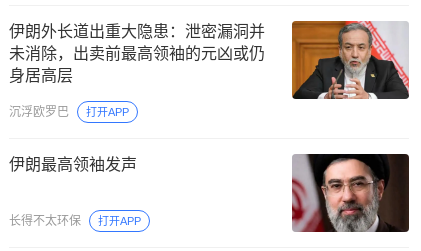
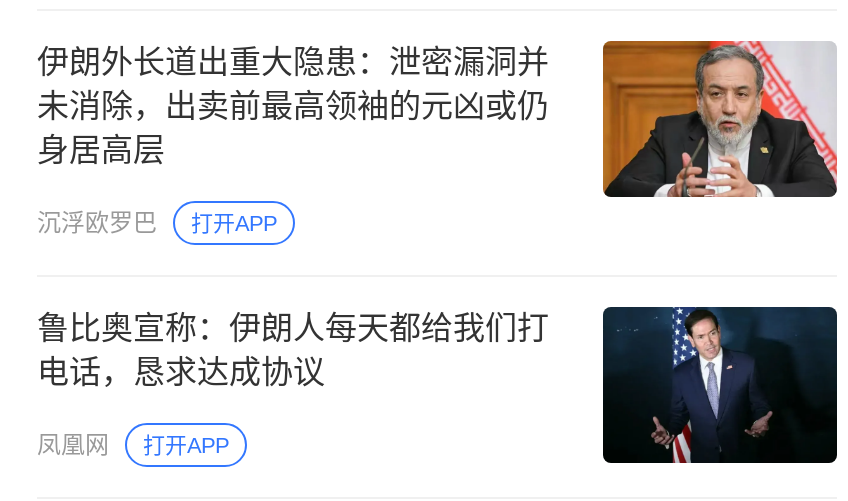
- 伊朗最高领袖发声
+ 鲁比奥宣称：伊朗人每天都给我们打
+ 电话，恳求达成协议

- [image]
+ [image]

- 长得不太环保
+ 凤凰网
